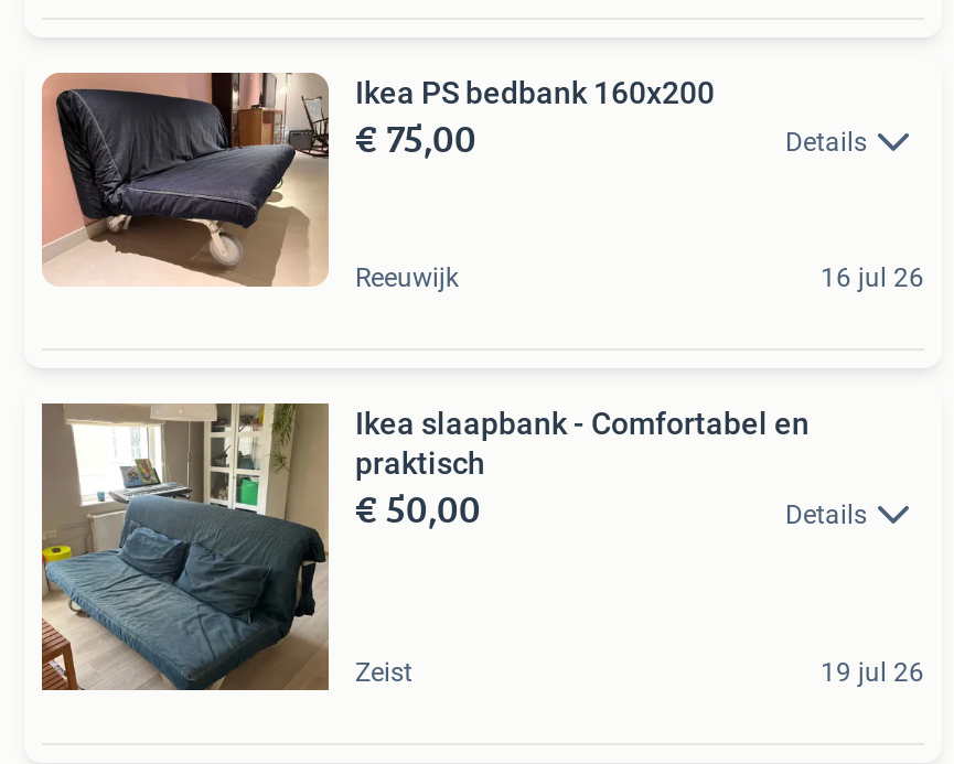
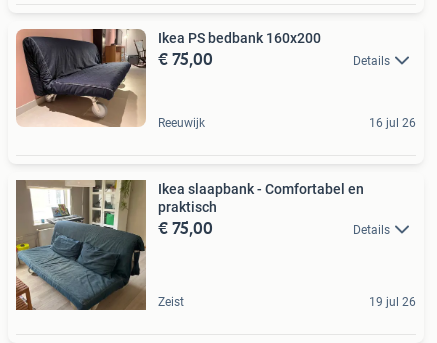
- € 50,00
+ € 75,00
